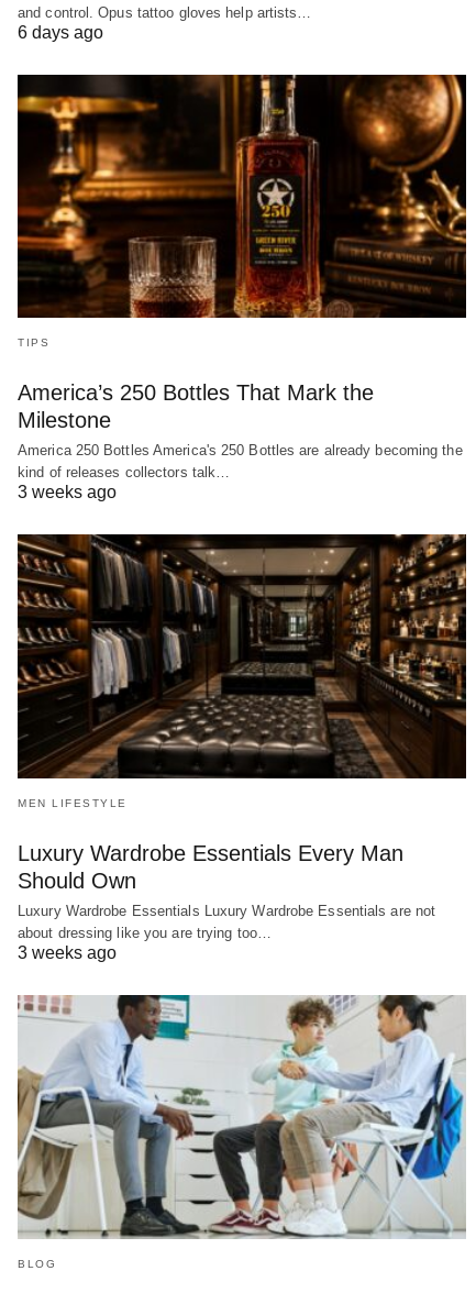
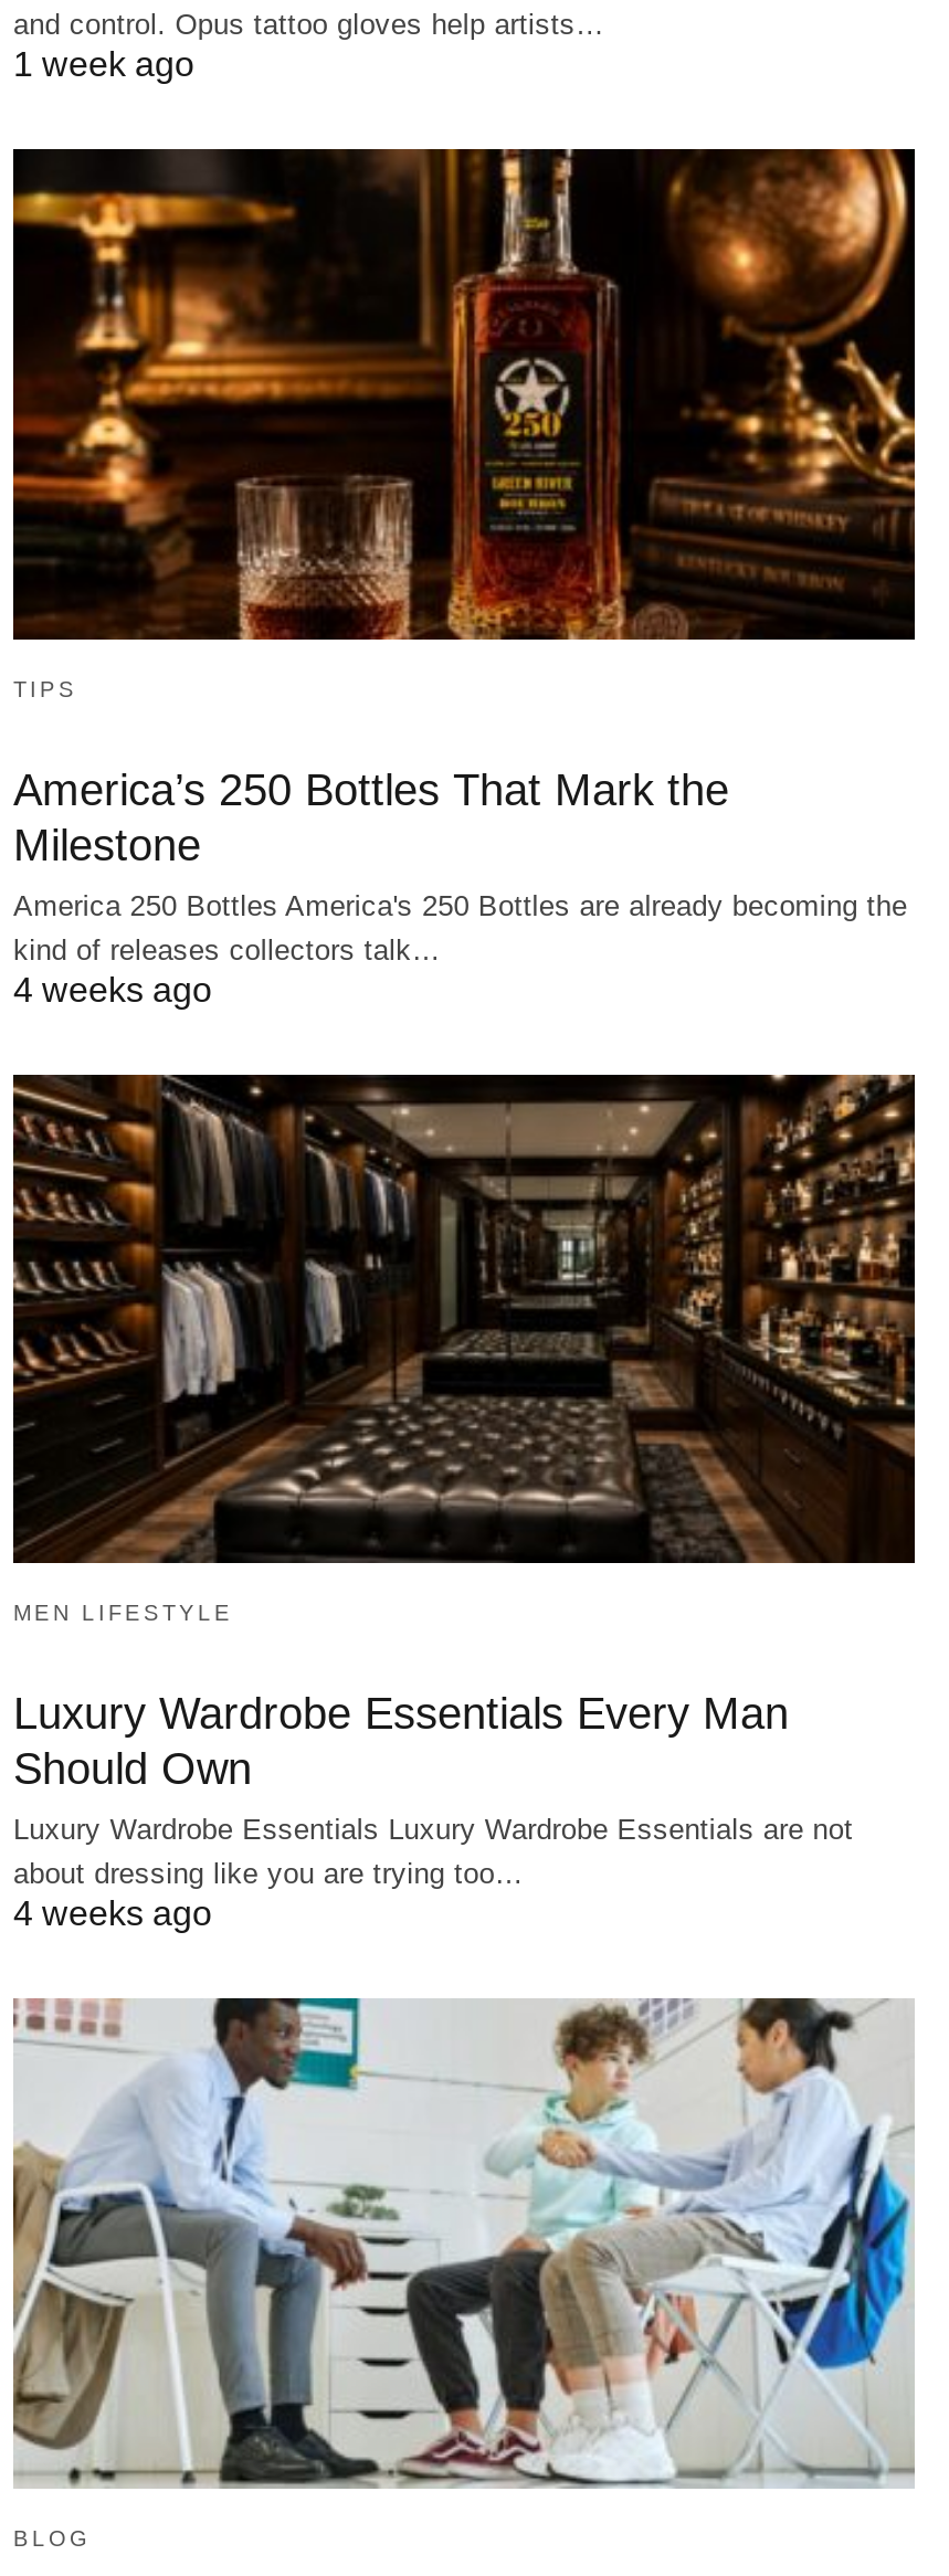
- 6 days ago
+ 1 week ago

- 3 weeks ago
+ 4 weeks ago

- 3 weeks ago
+ 4 weeks ago
